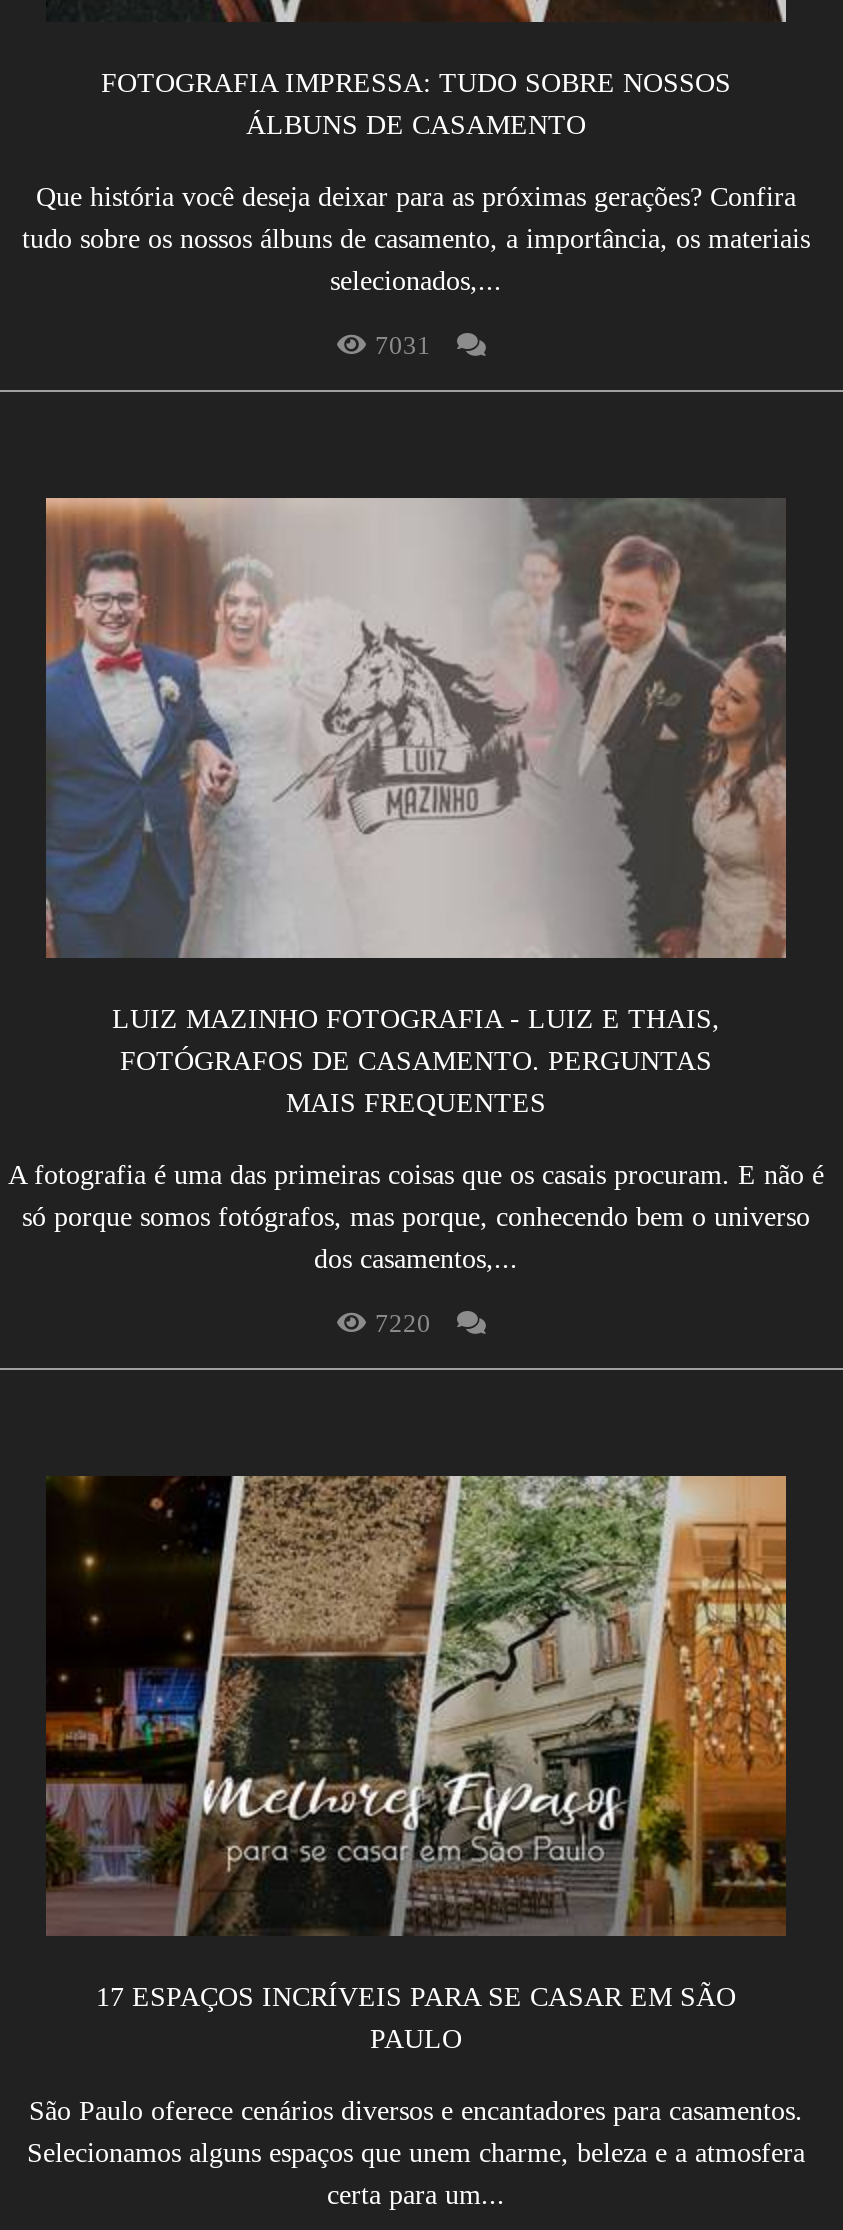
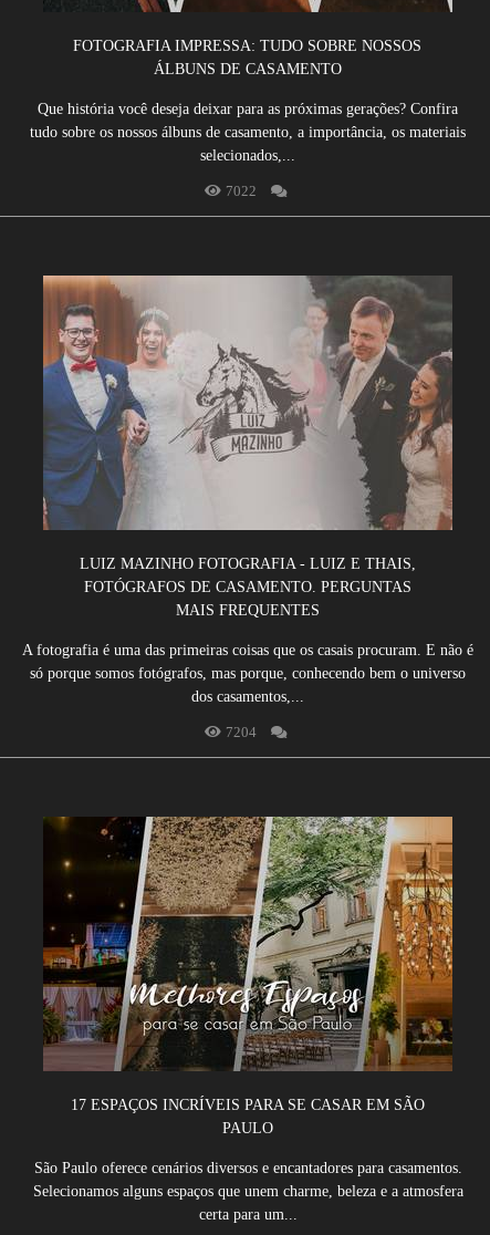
- 7031
+ 7022

- 7220
+ 7204
